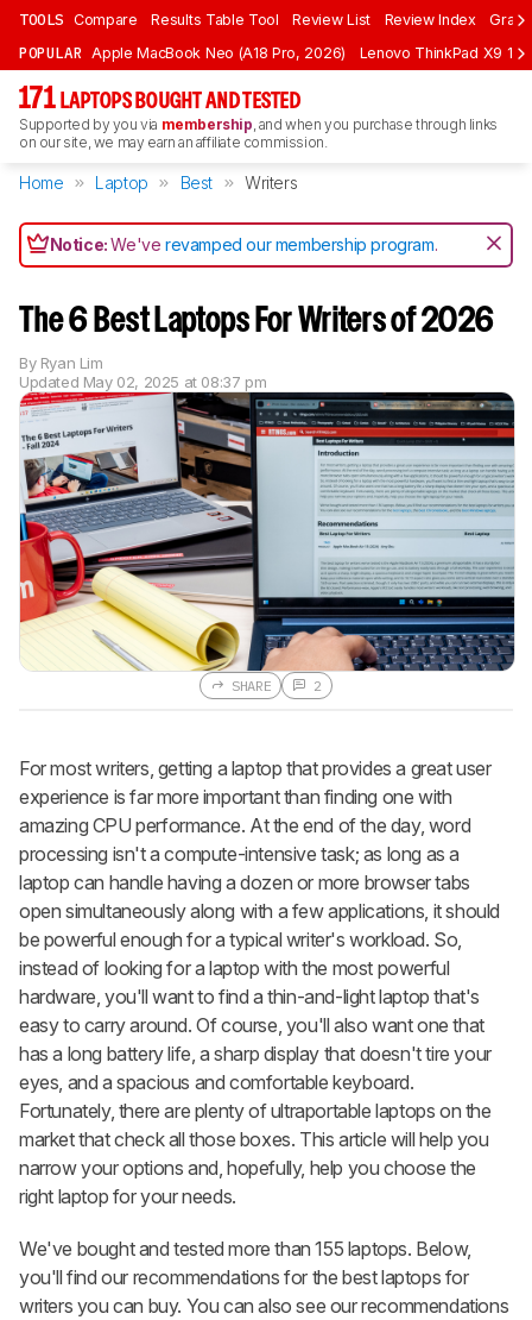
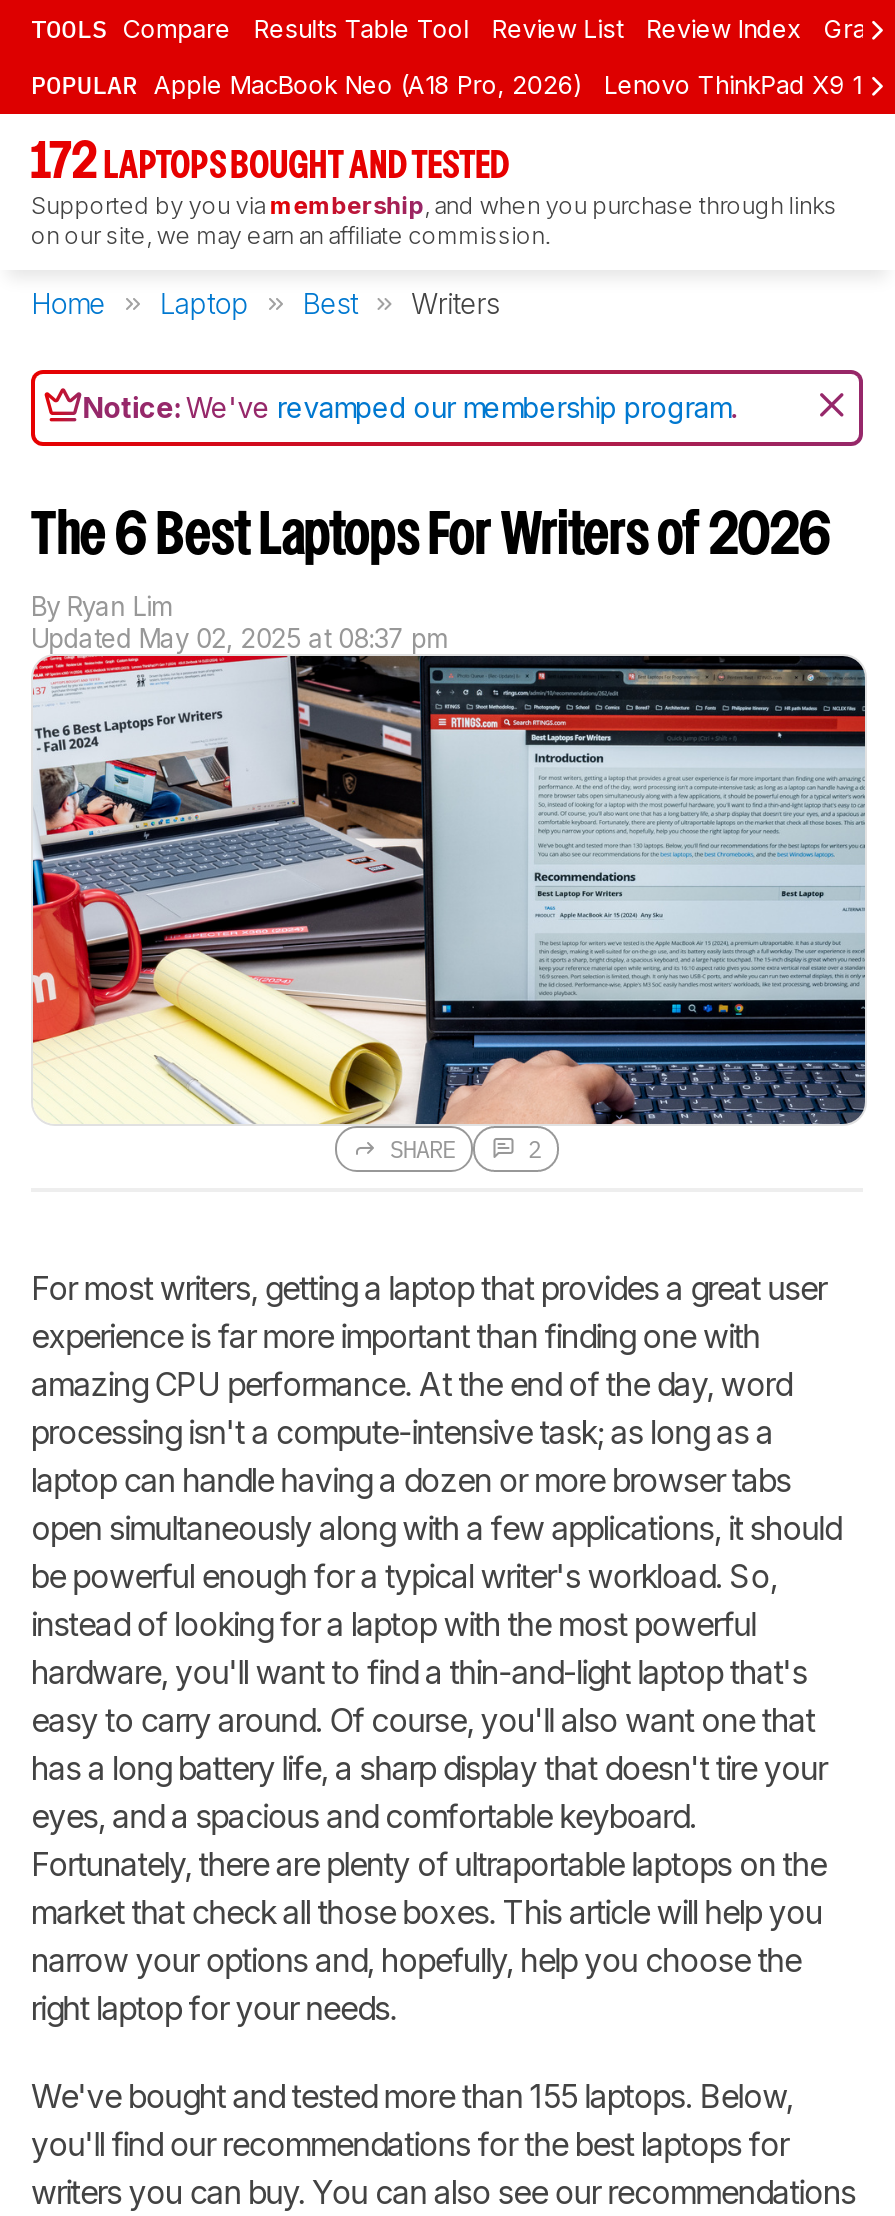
- 171 LAPTOPS BOUGHT AND TESTED
+ 172 LAPTOPS BOUGHT AND TESTED
